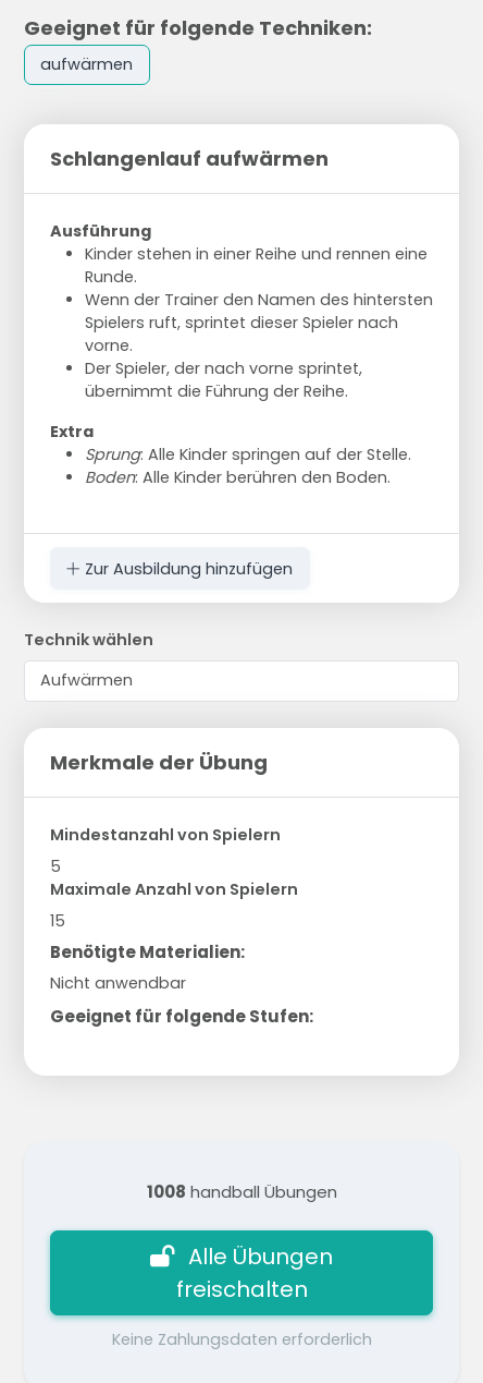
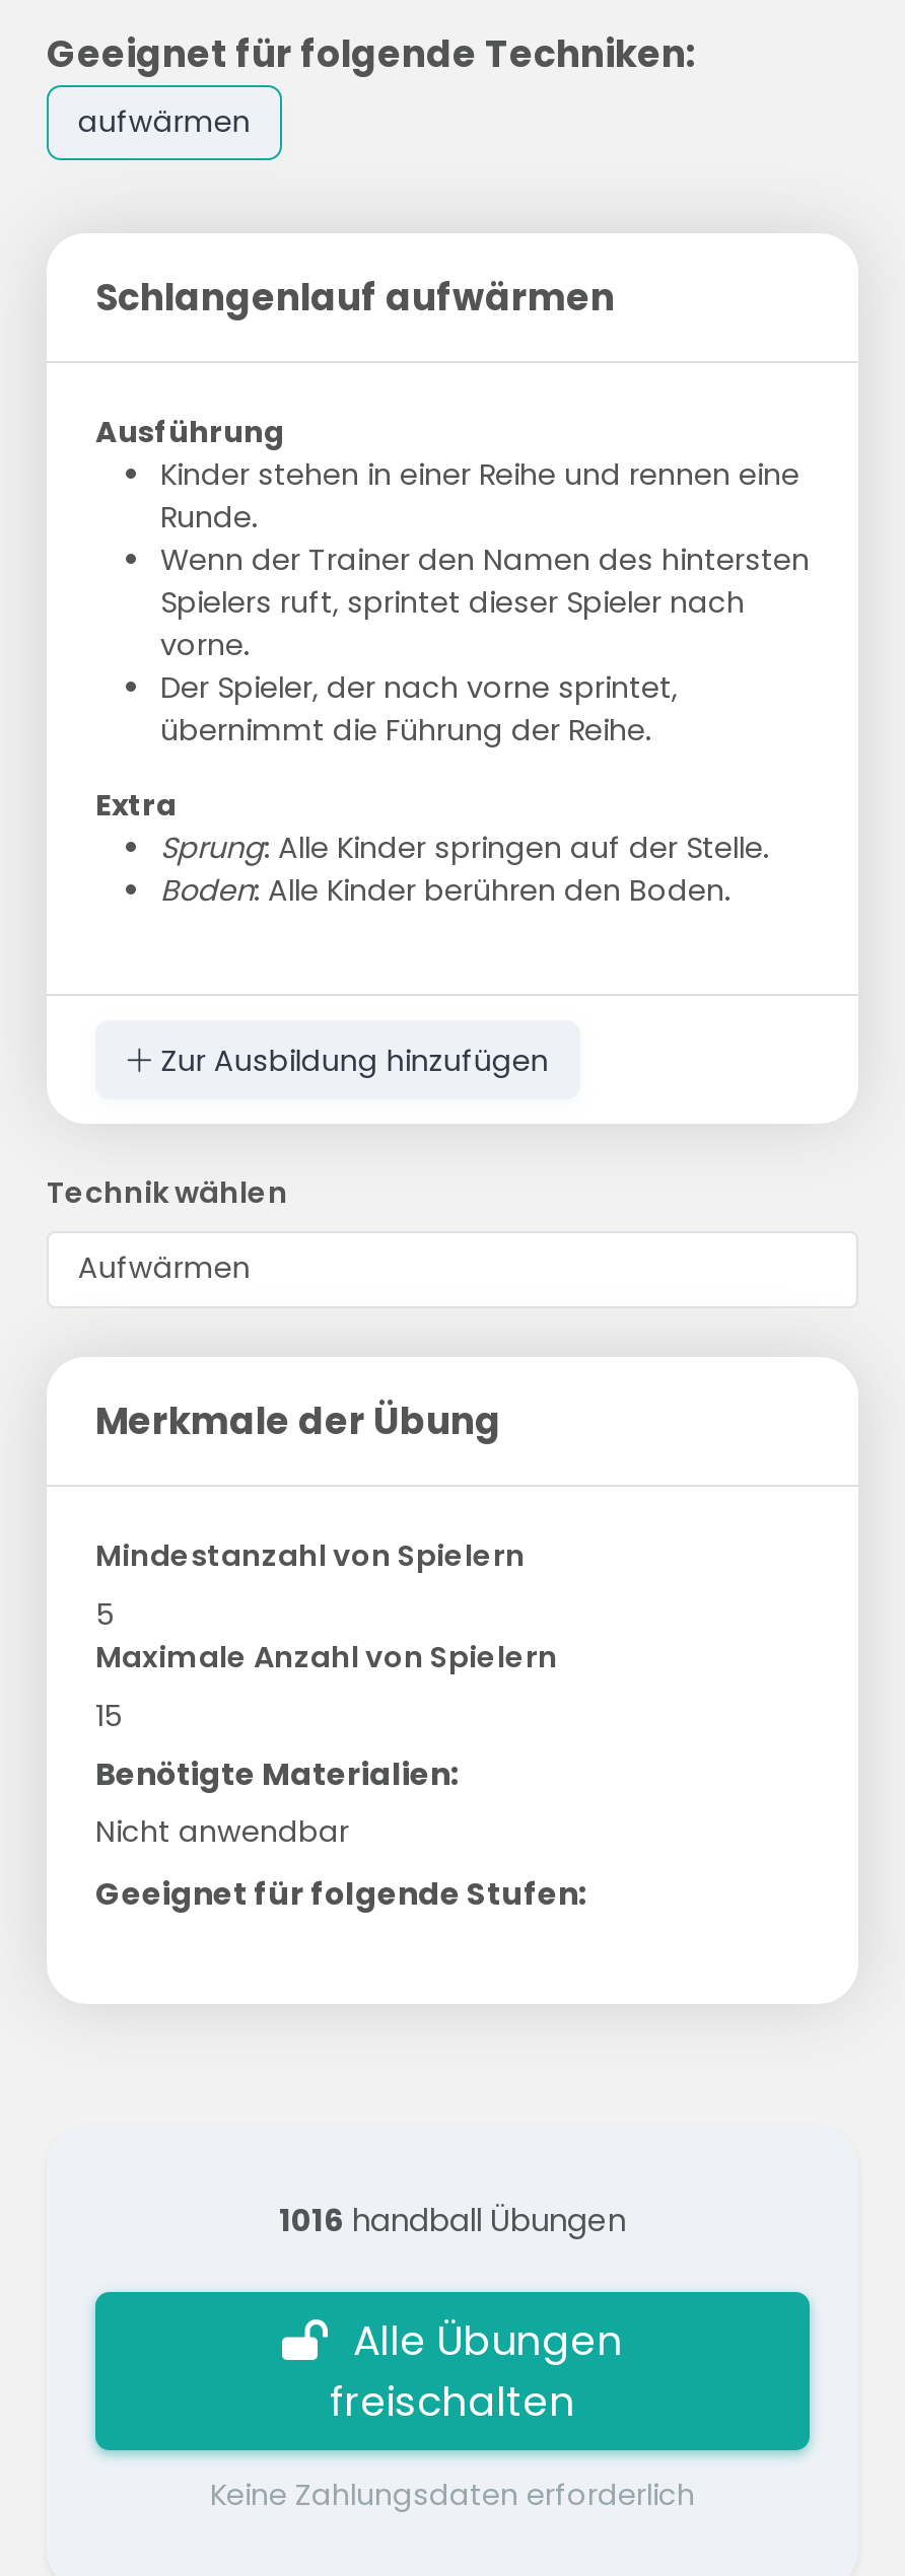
- 1008 handball Übungen
+ 1016 handball Übungen
